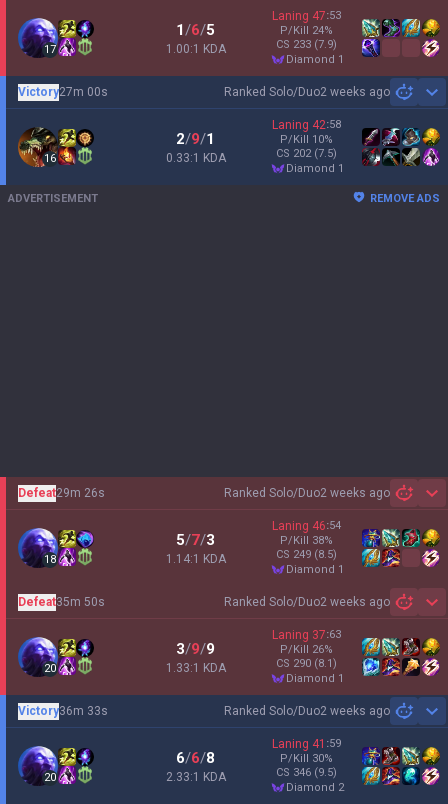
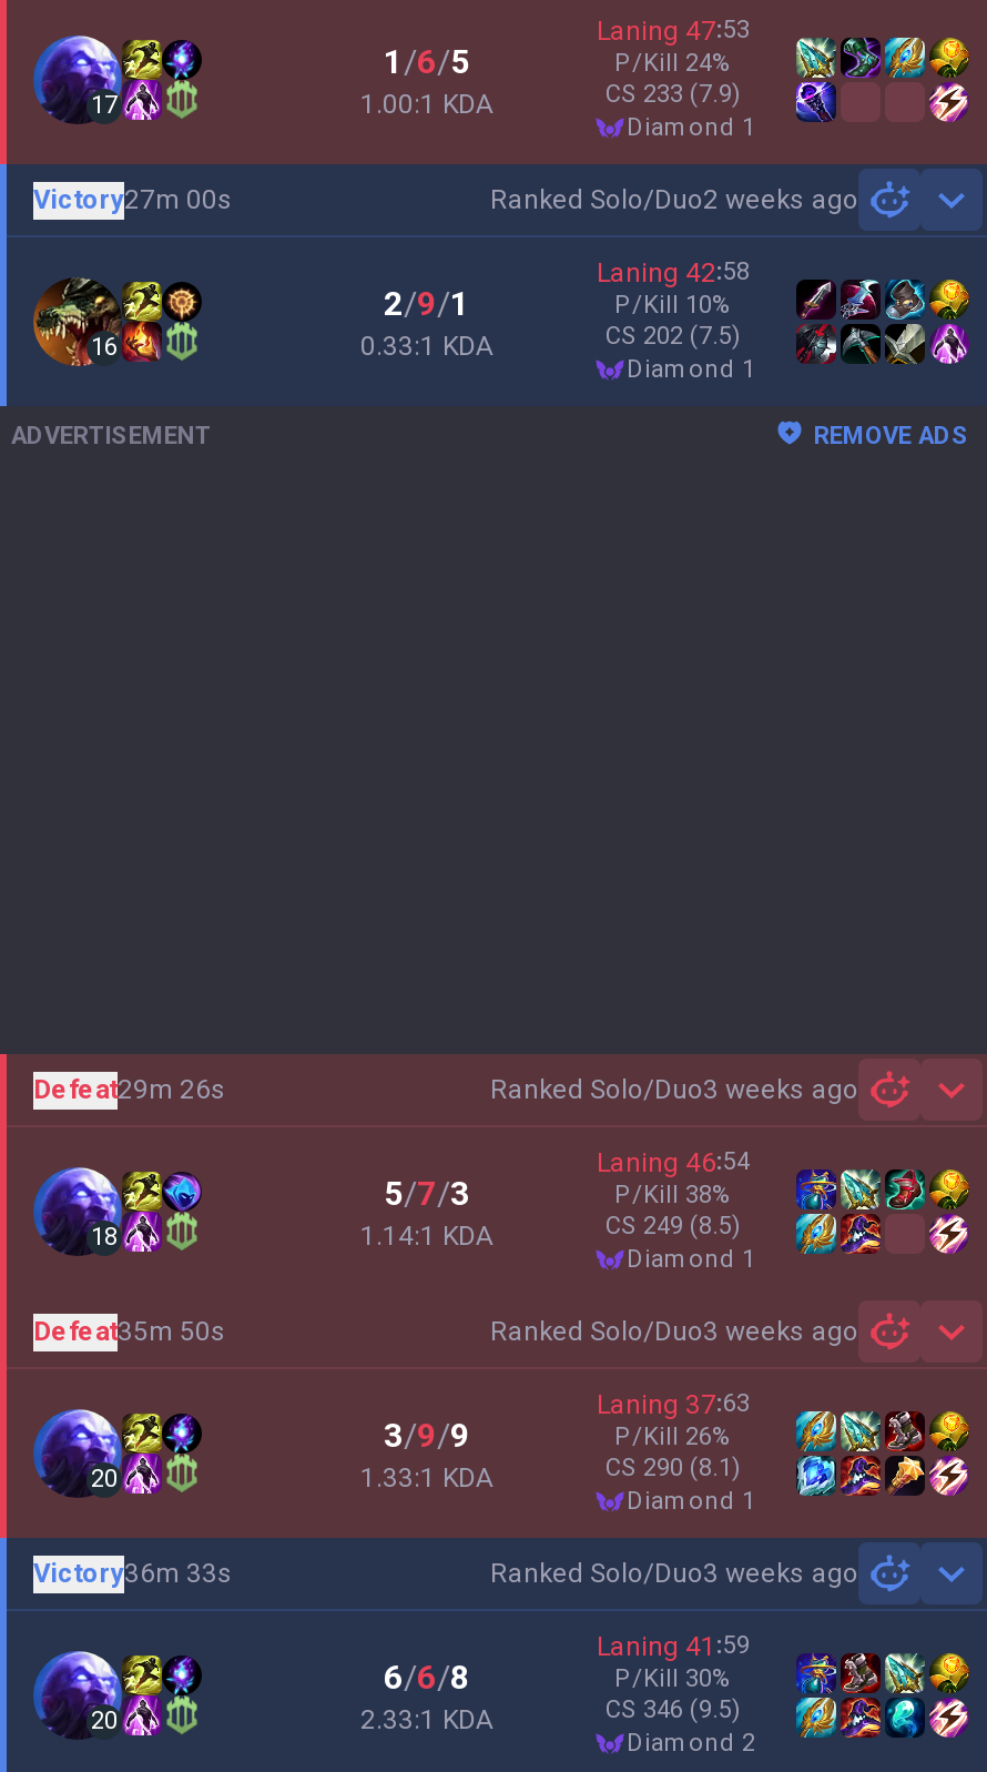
- Ranked Solo/Duo2 weeks ago
+ Ranked Solo/Duo3 weeks ago

- Ranked Solo/Duo2 weeks ago
+ Ranked Solo/Duo3 weeks ago

- Ranked Solo/Duo2 weeks ago
+ Ranked Solo/Duo3 weeks ago
